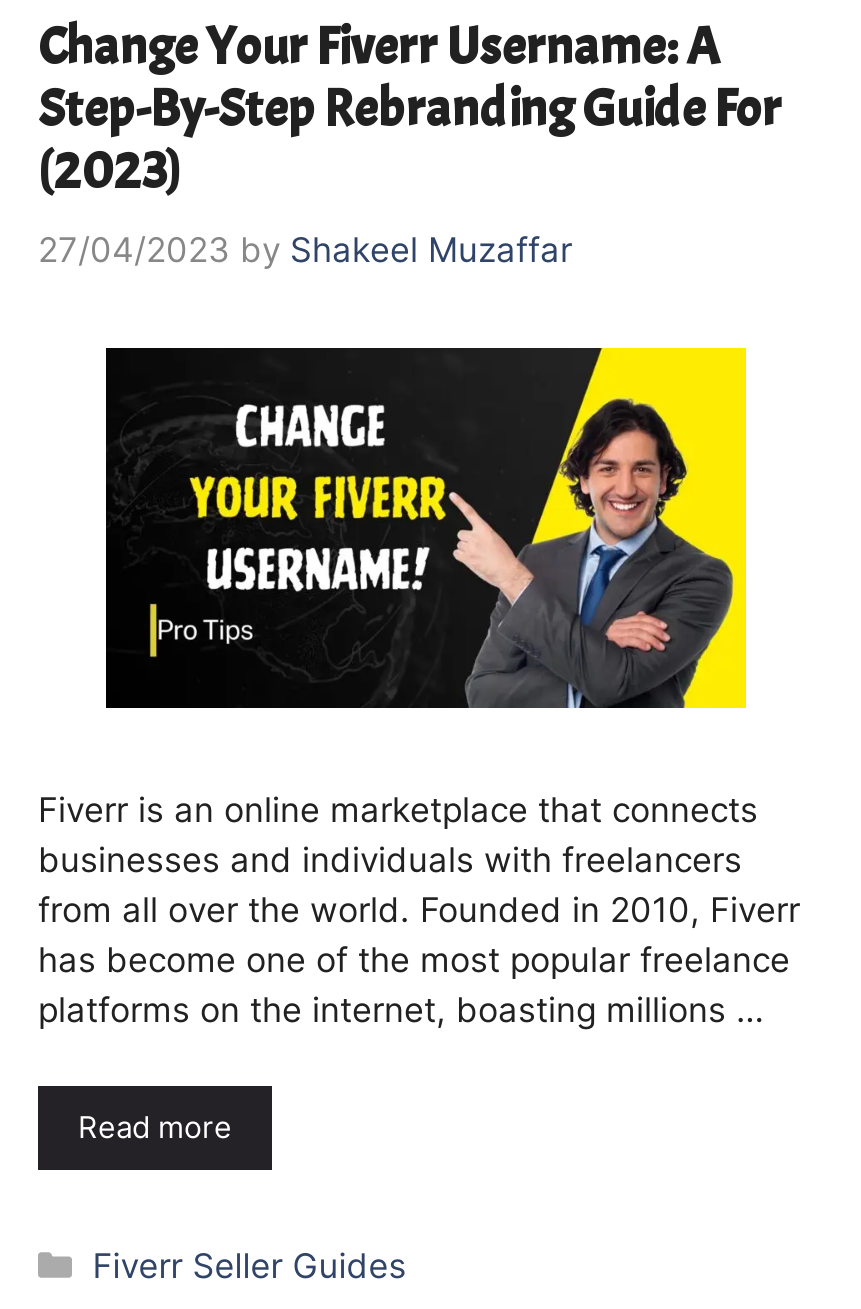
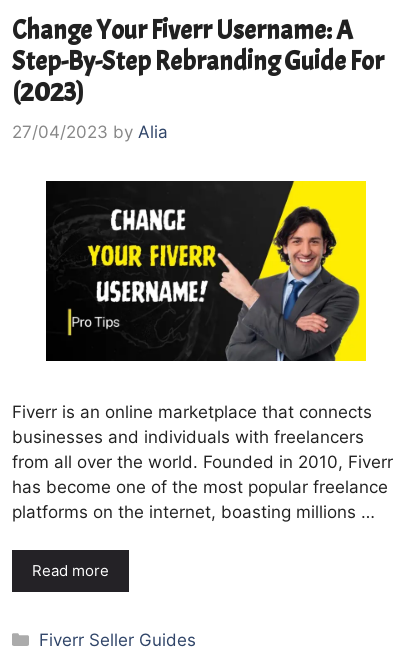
- 27/04/2023 by Shakeel Muzaffar
+ 27/04/2023 by Alia
